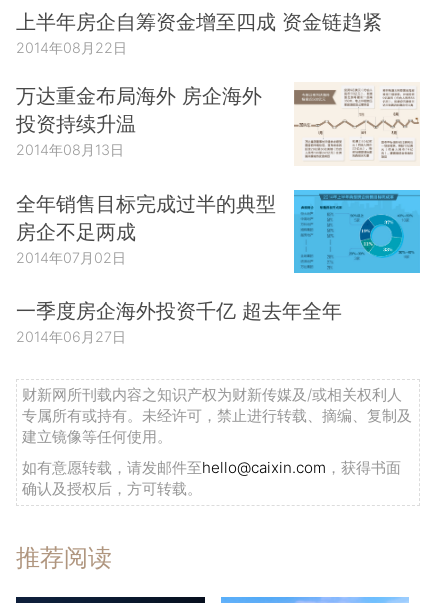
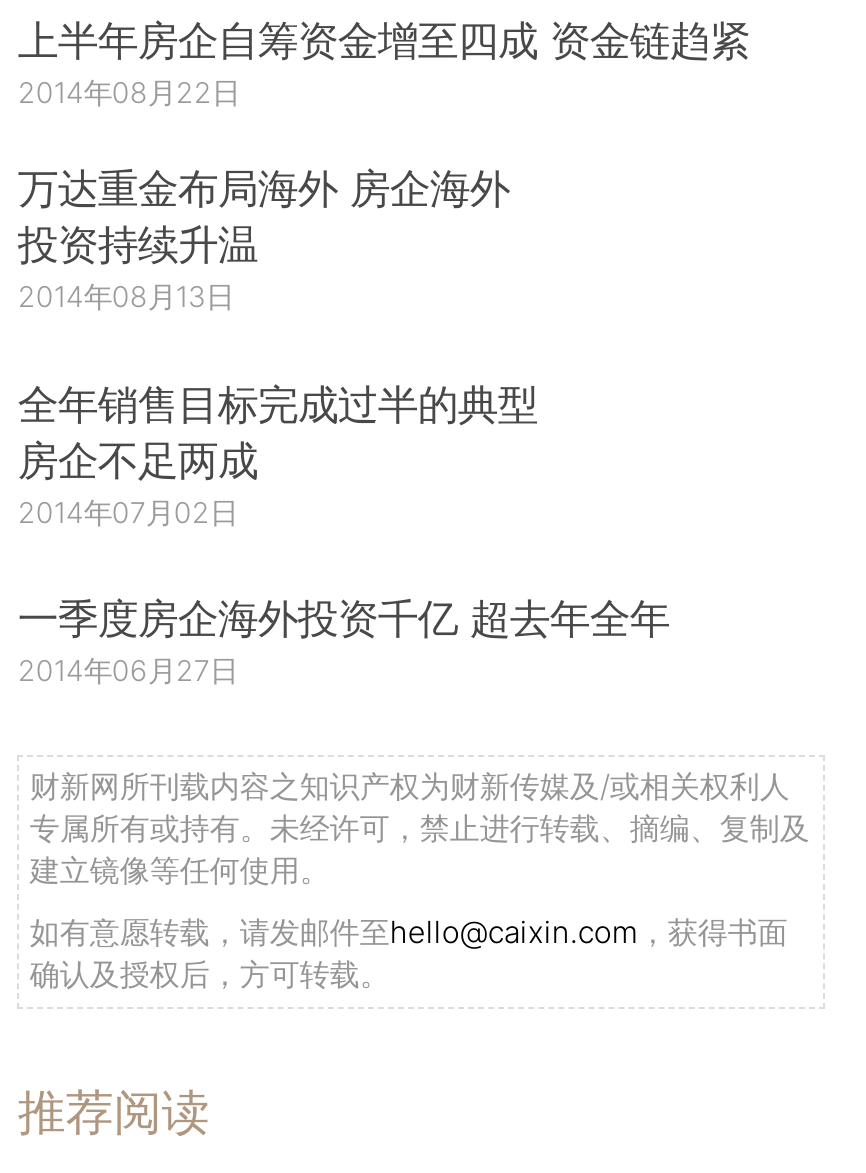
- [image]

- [image]
